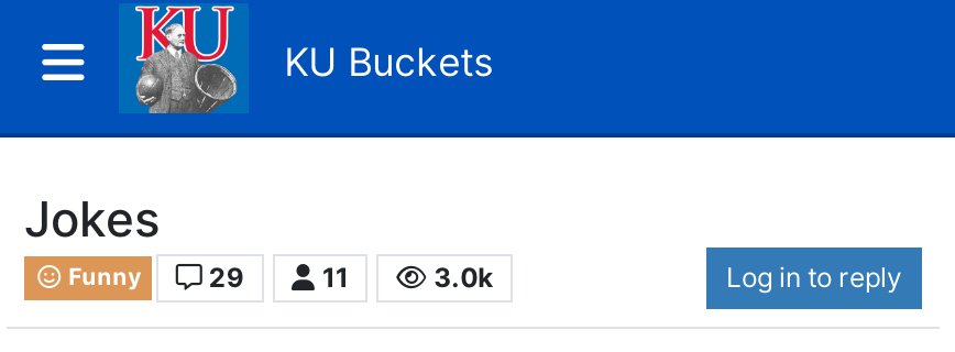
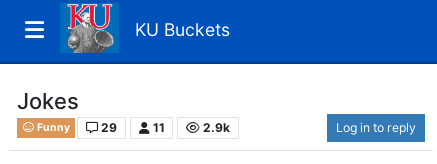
- 3.0k
+ 2.9k
